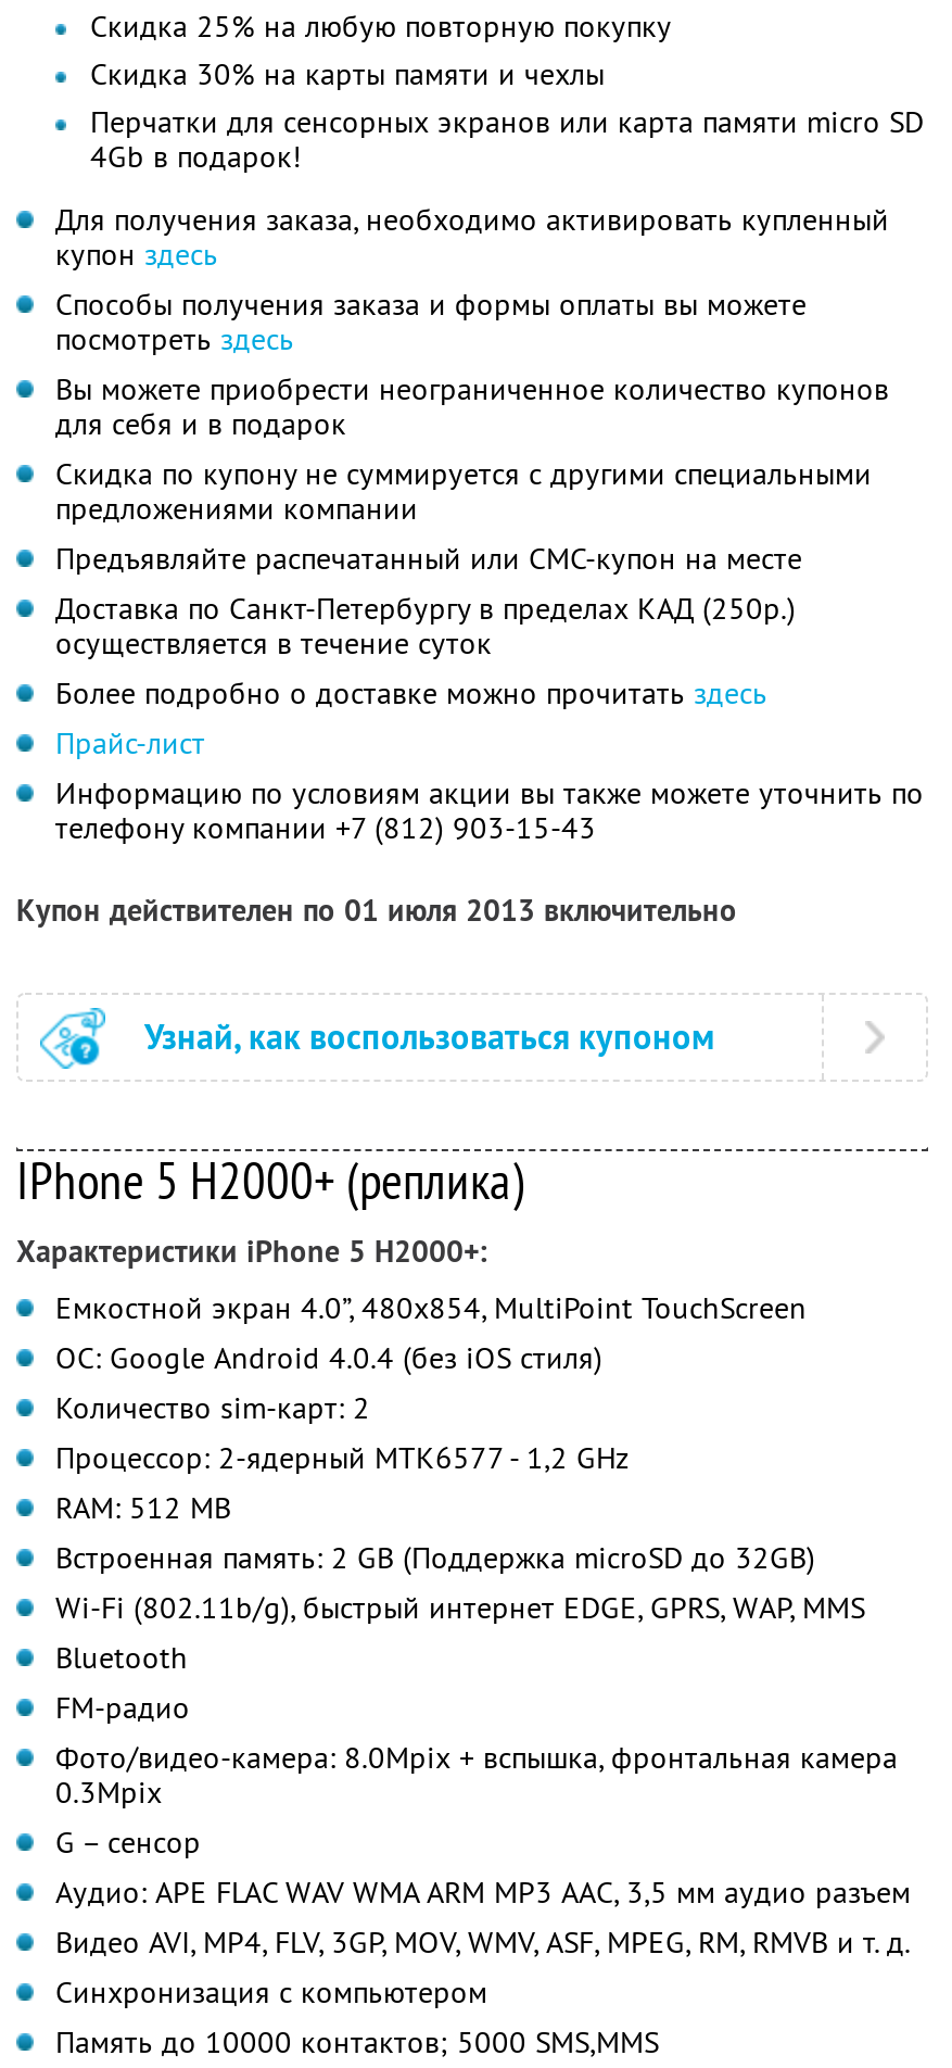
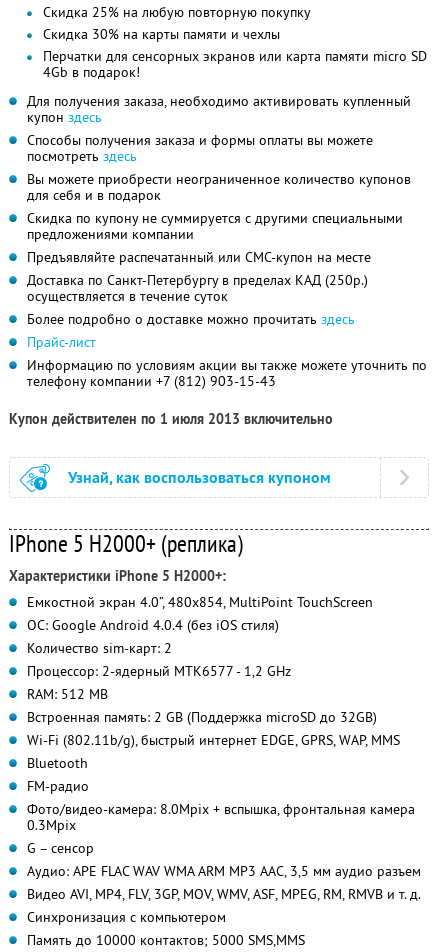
- Купон действителен по 01 июля 2013 включительно
+ Купон действителен по 1 июля 2013 включительно
